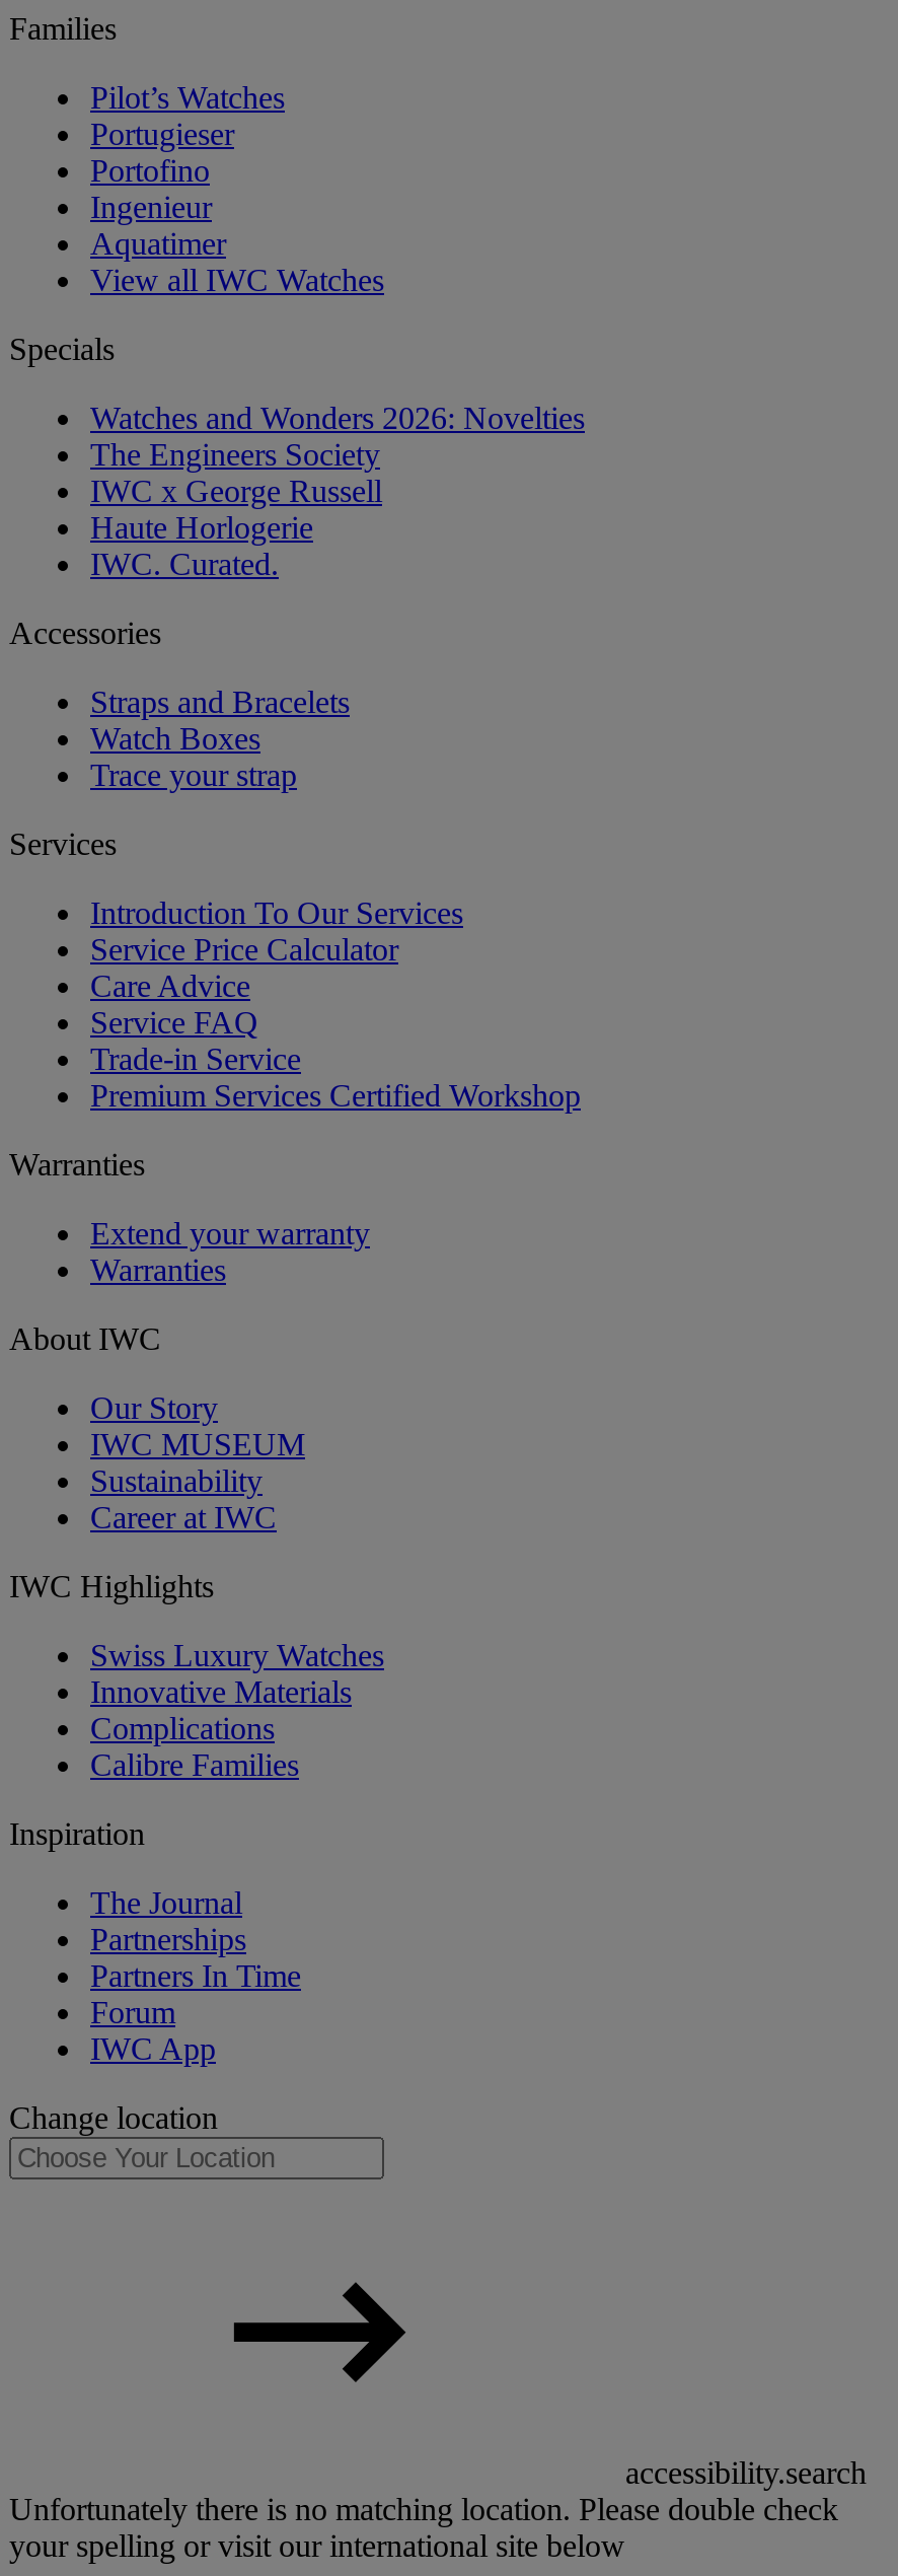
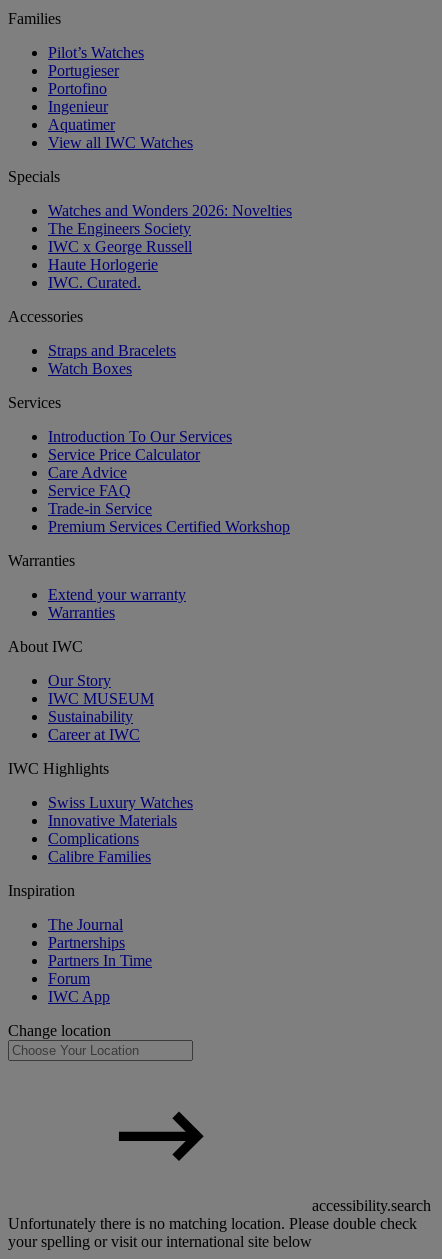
- Trace your strap
